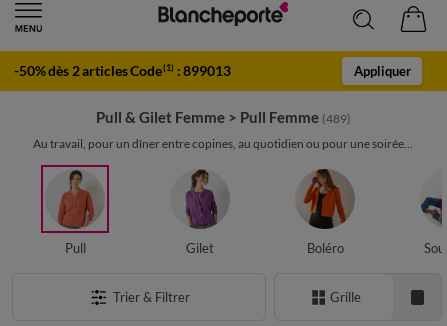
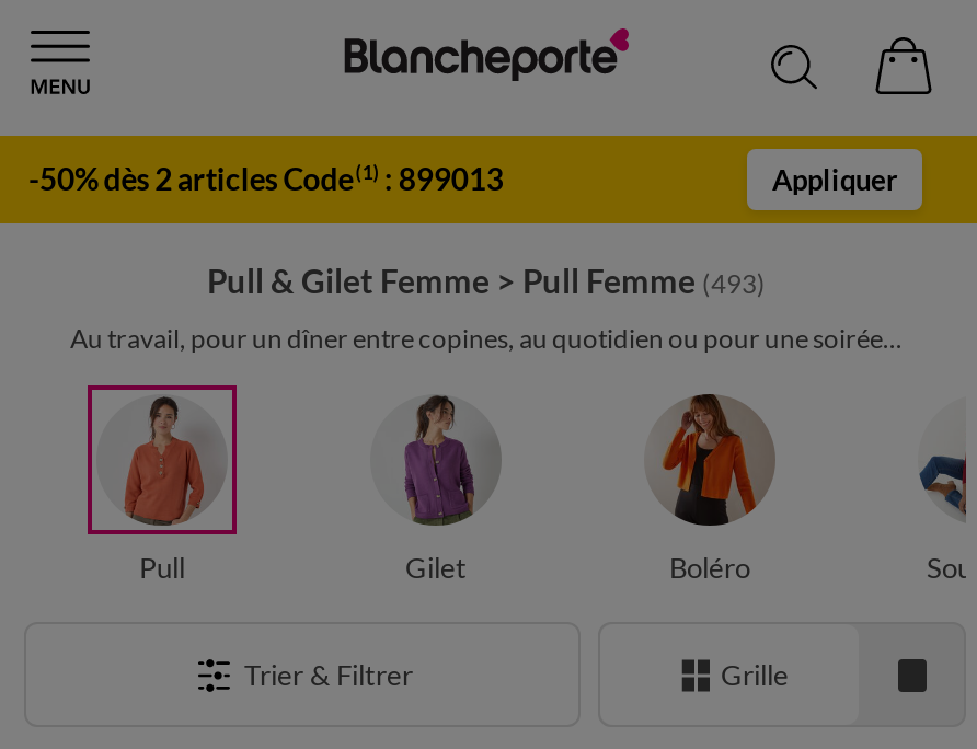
- Pull & Gilet Femme > Pull Femme (489)
+ Pull & Gilet Femme > Pull Femme (493)
